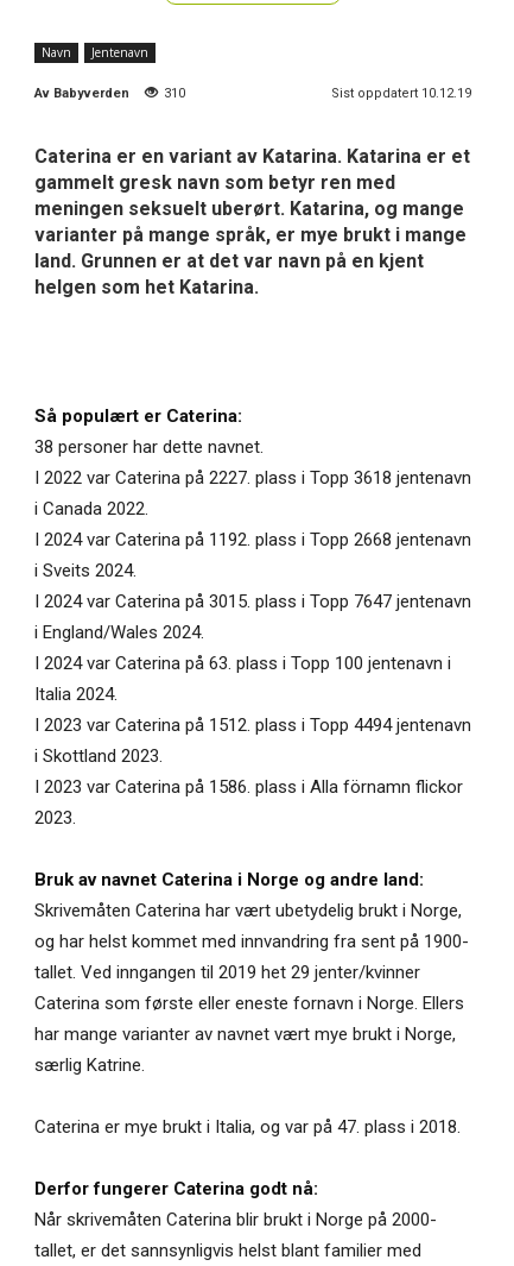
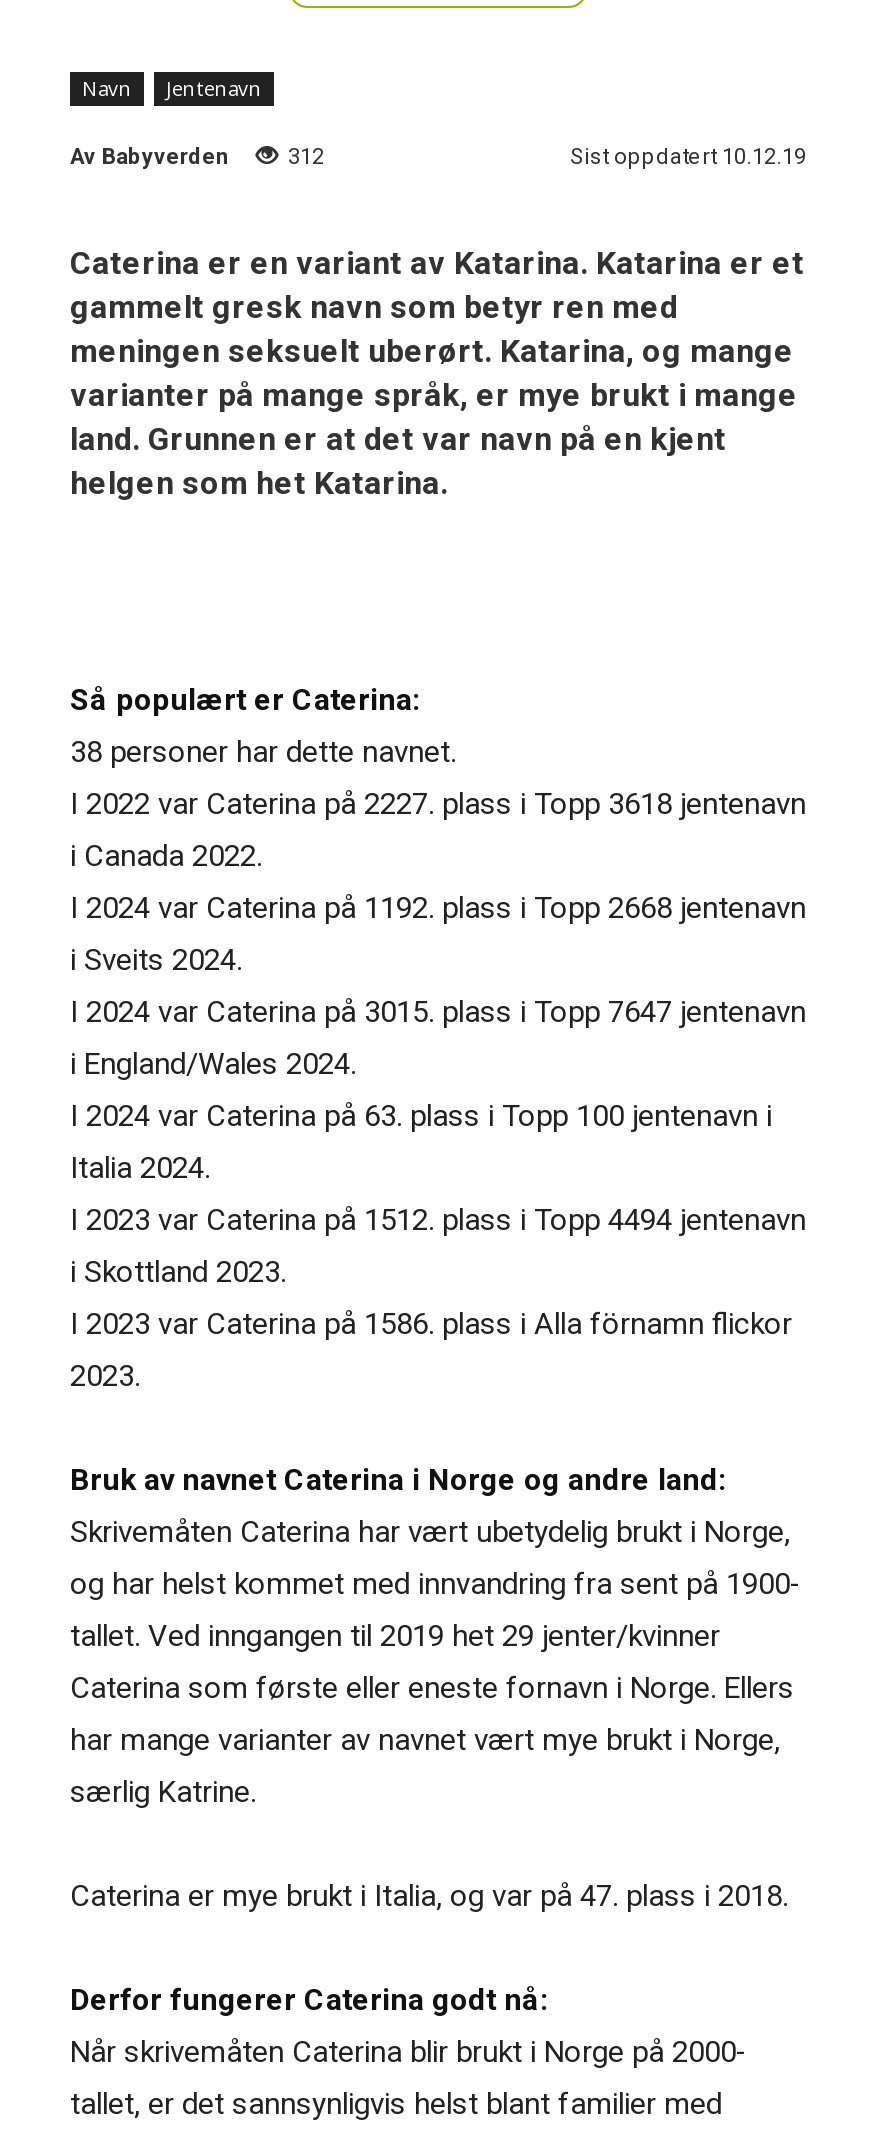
- 310
+ 312
